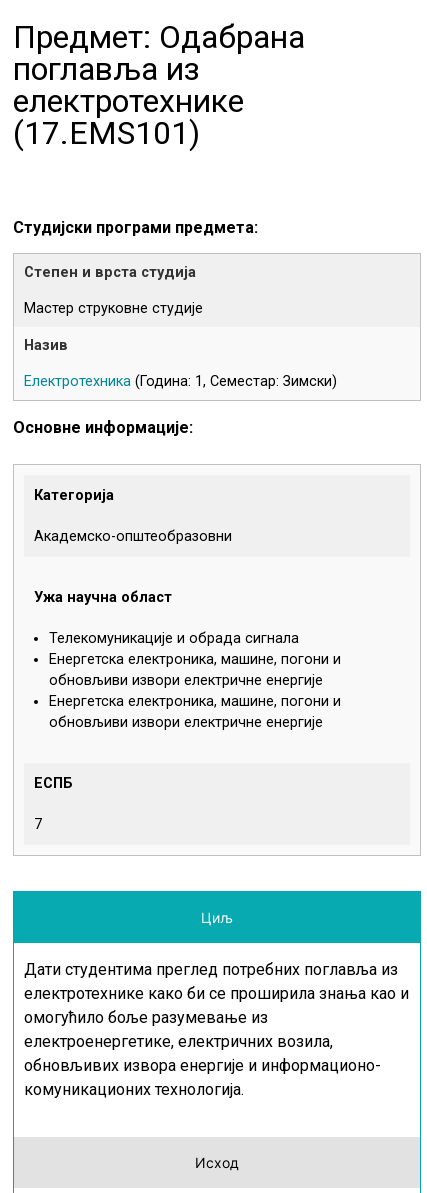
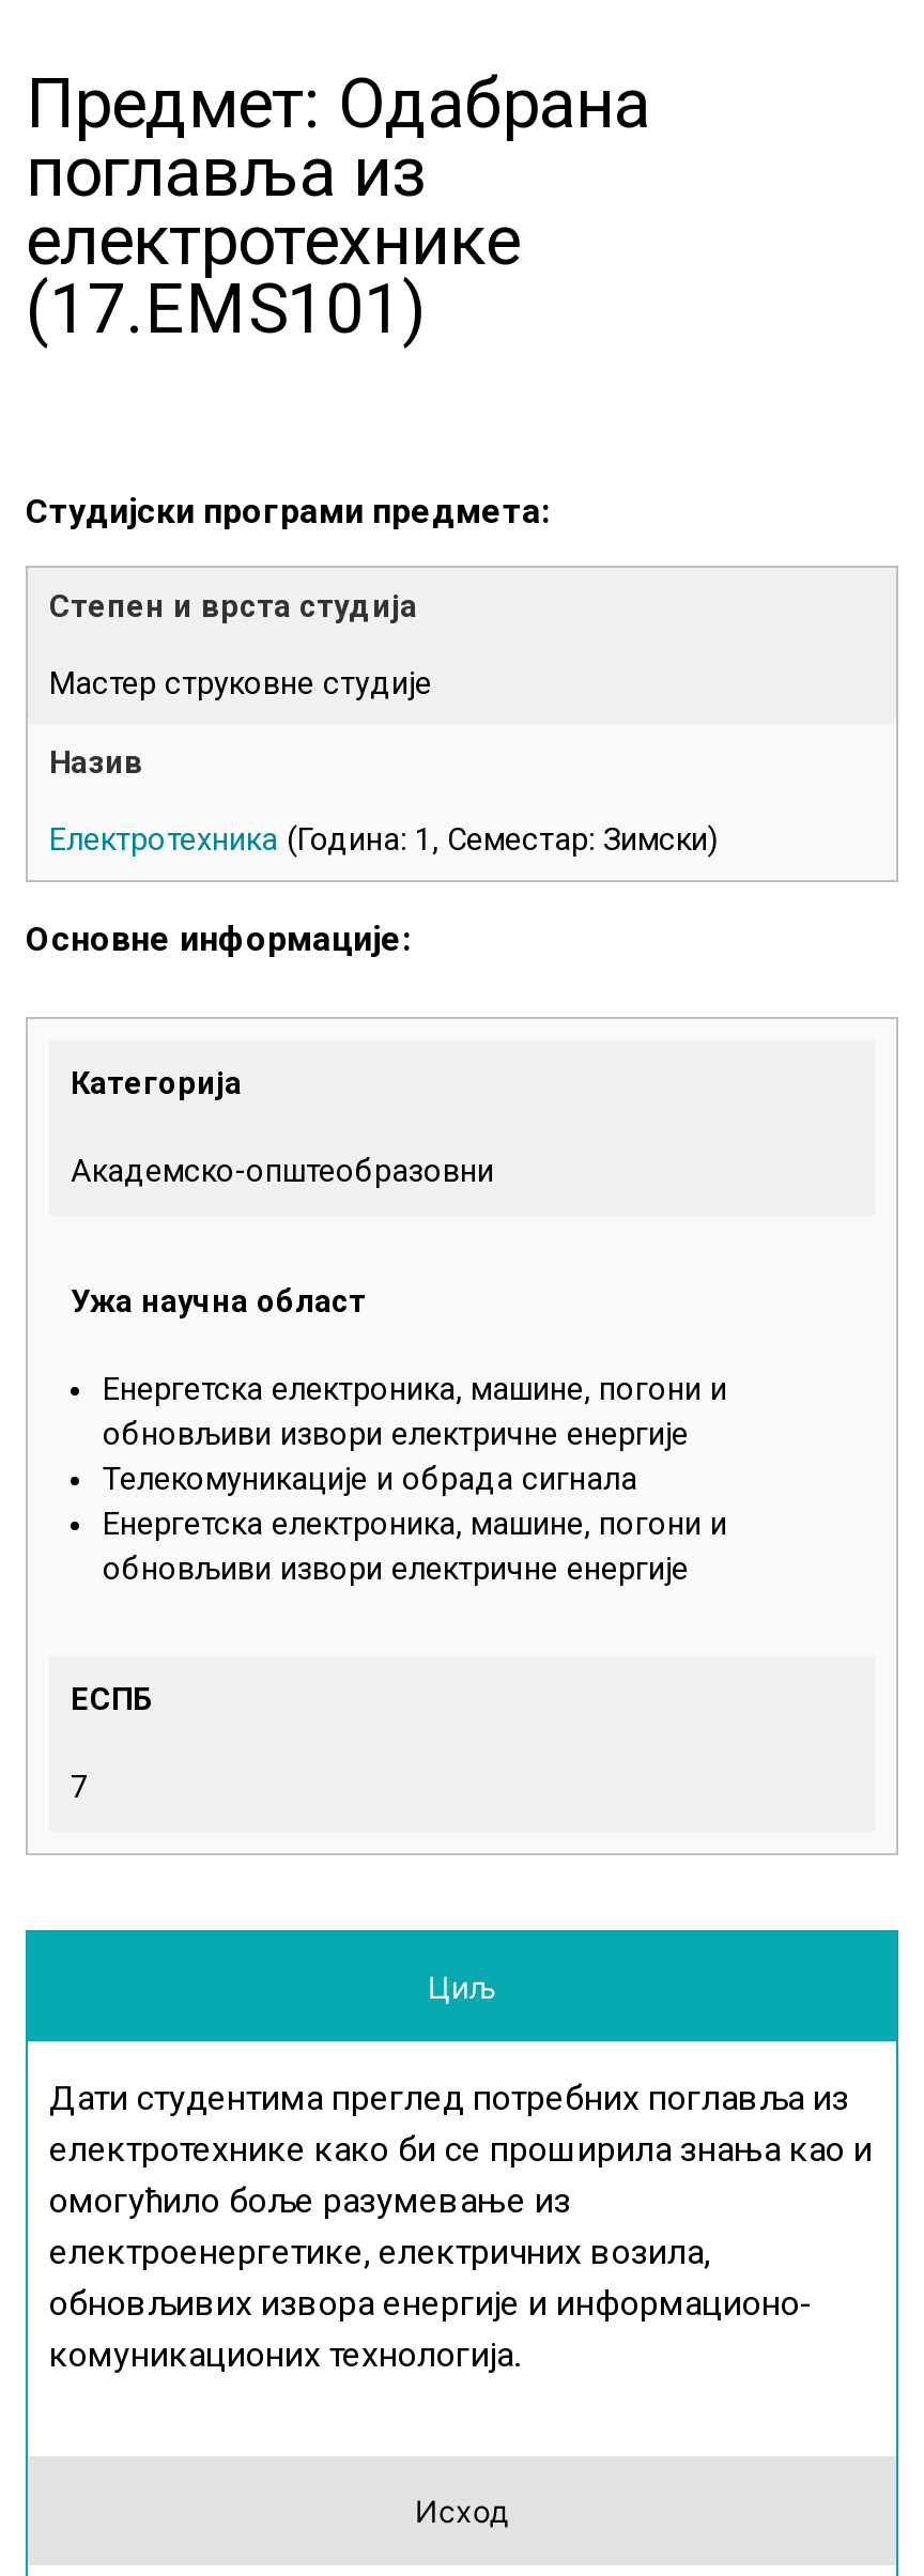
moved down: Телекомуникације и обрада сигнала

moved up: Енергетска електроника, машине, погони и | обновљиви извори електричне енергије
